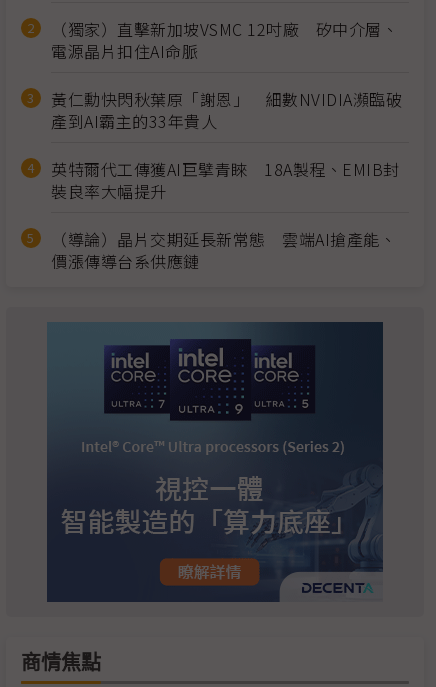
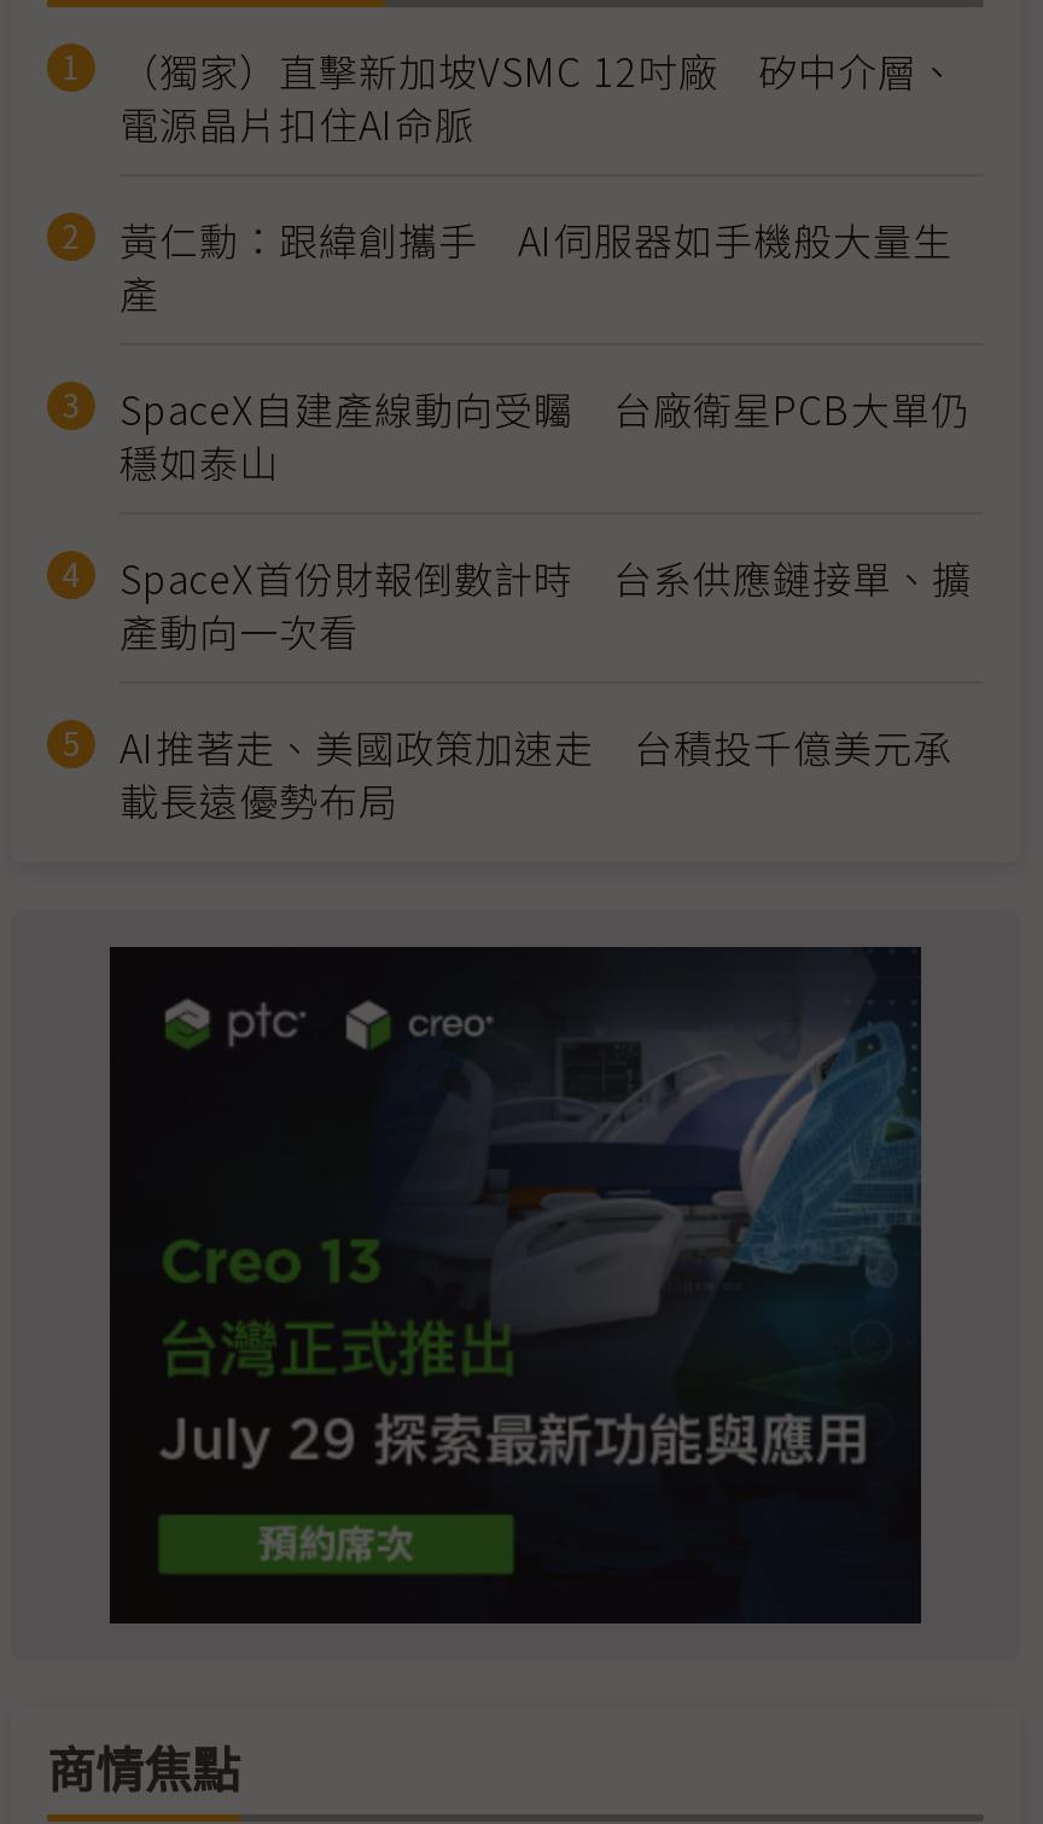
- 黃仁勳快閃秋葉原「謝恩」 細數NVIDIA瀕臨破
- 產到AI霸主的33年貴人
- 英特爾代工傳獲AI巨擘青睞 18A製程、EMIB封
- 裝良率大幅提升
- （導論）晶片交期延長新常態 雲端AI搶產能、
- 價漲傳導台系供應鏈
+ 黃仁勳：跟緯創攜手 AI伺服器如手機般大量生
+ 產
+ SpaceX自建產線動向受矚 台廠衛星PCB大單仍
+ 穩如泰山
+ SpaceX首份財報倒數計時 台系供應鏈接單、擴
+ 產動向一次看
+ AI推著走、美國政策加速走 台積投千億美元承
+ 載長遠優勢布局

- [image]
+ [image]
